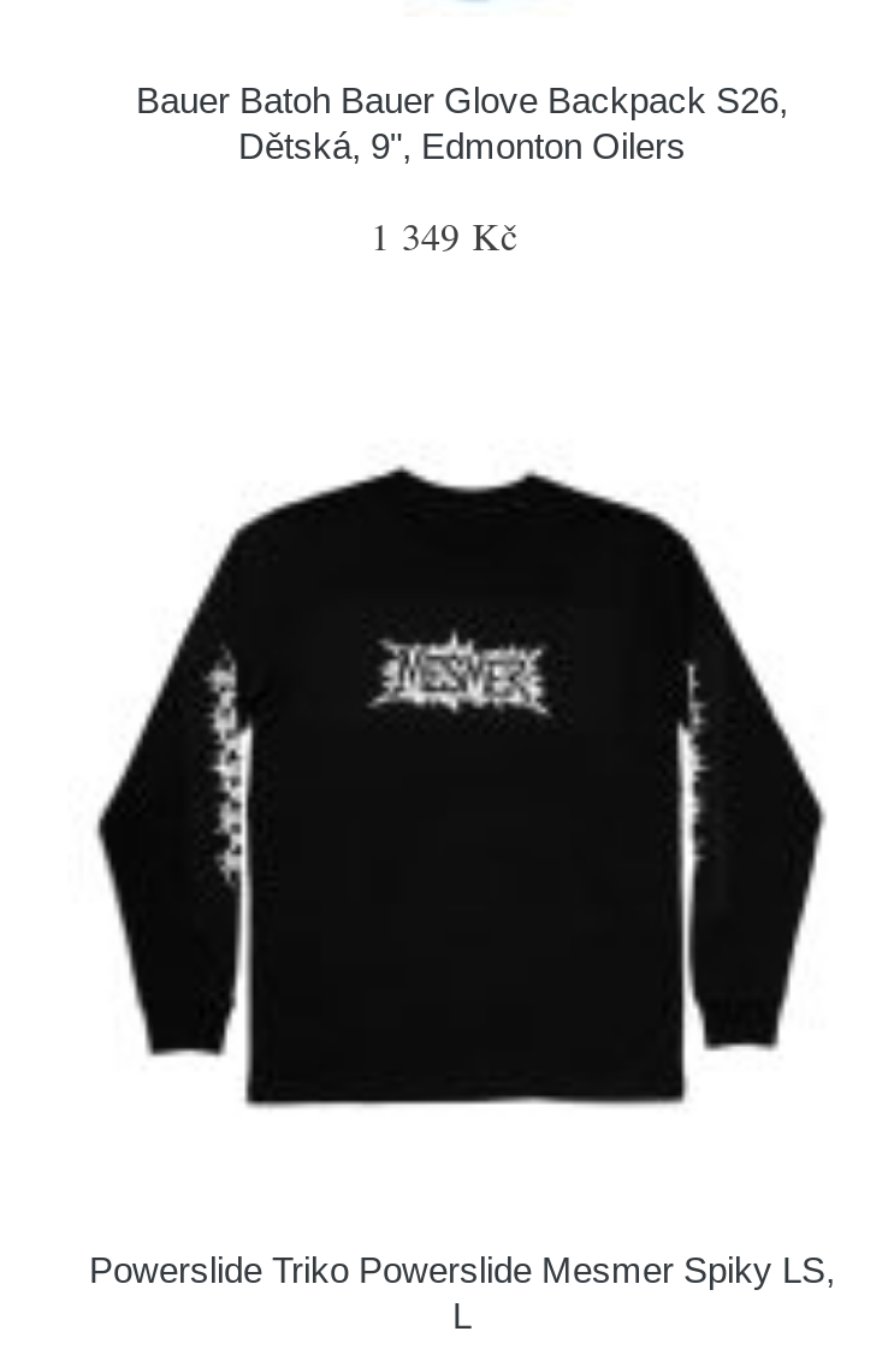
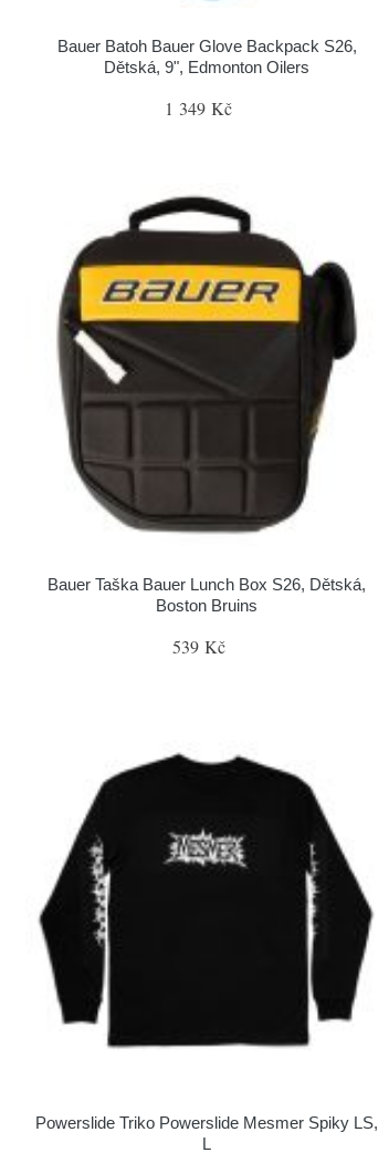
+ [image]
+ Bauer Taška Bauer Lunch Box S26, Dětská,
+ Boston Bruins
+ 539 Kč
